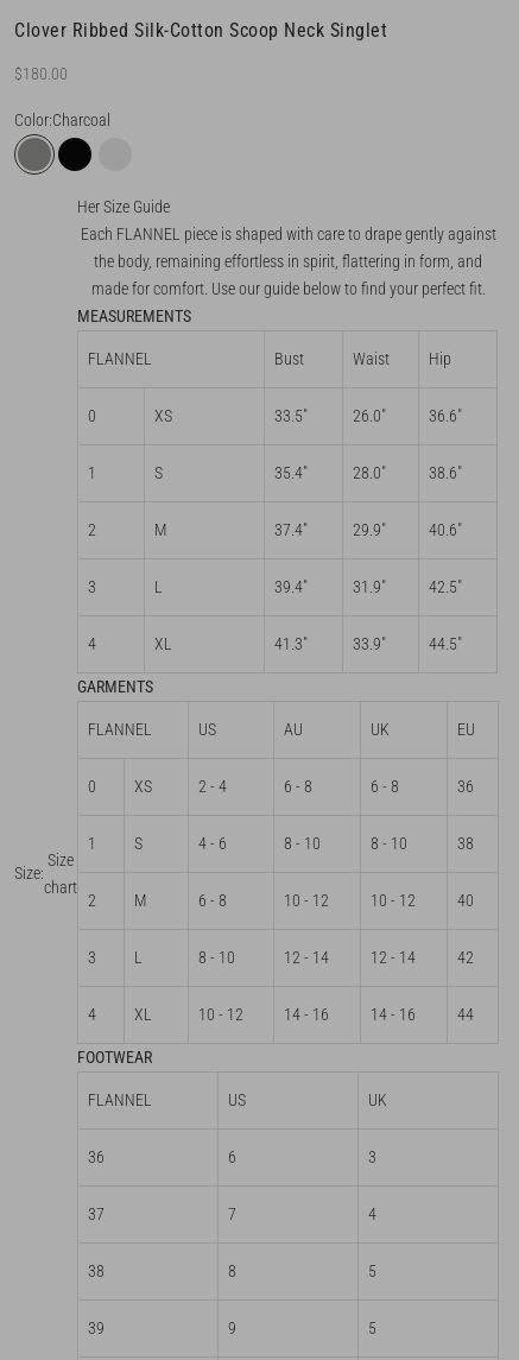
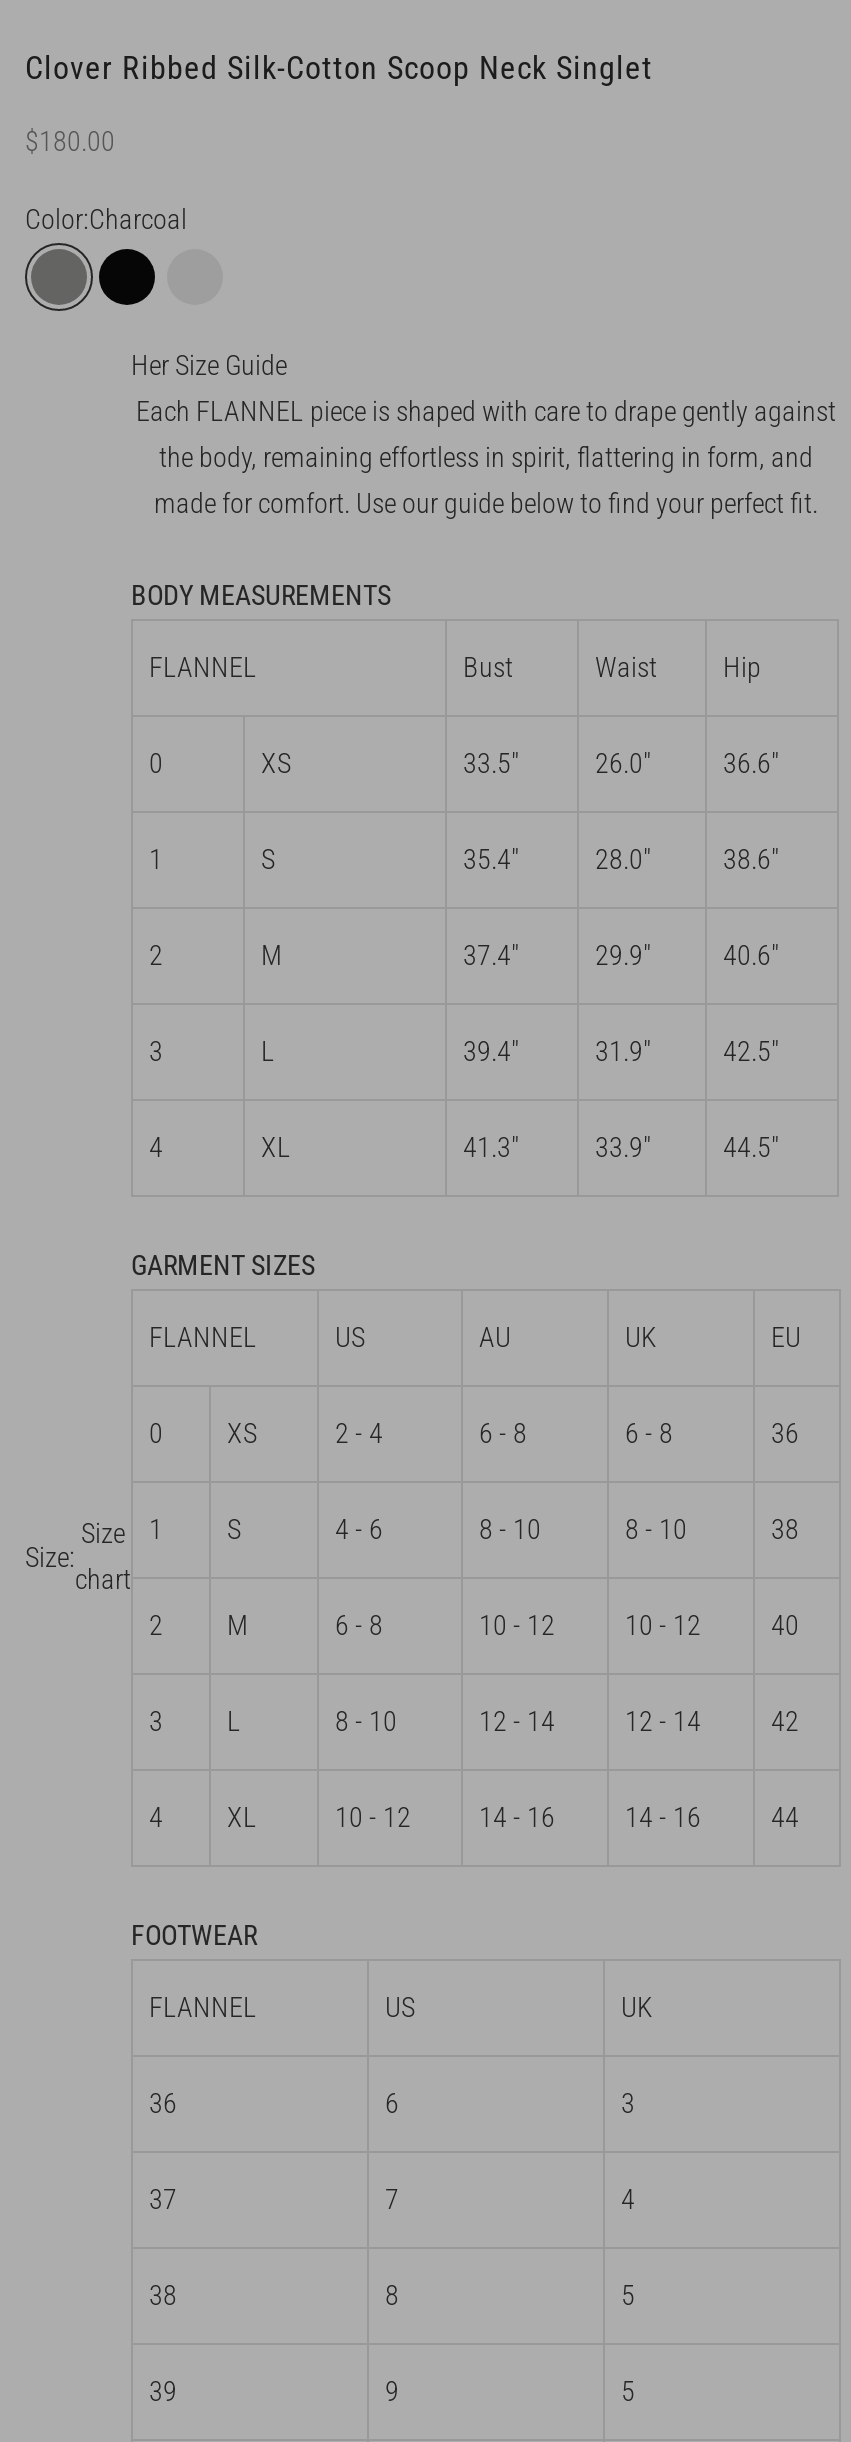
- MEASUREMENTS
+ BODY MEASUREMENTS

- GARMENTS
+ GARMENT SIZES
